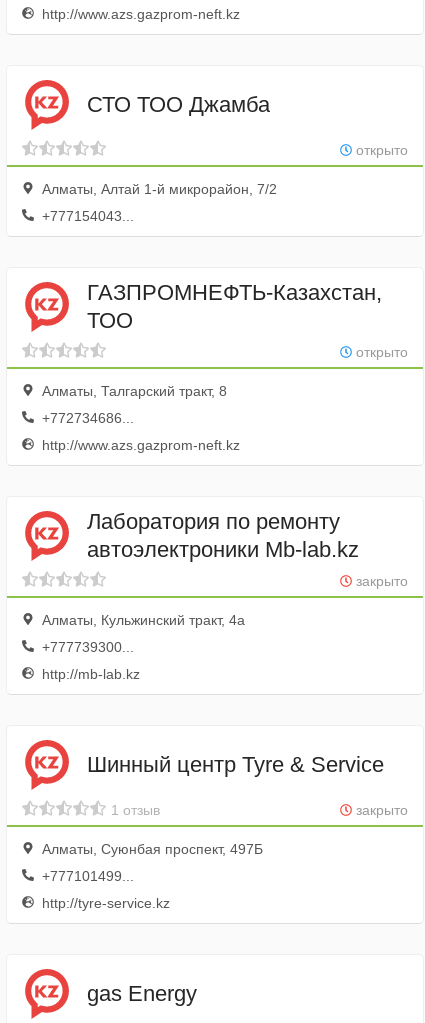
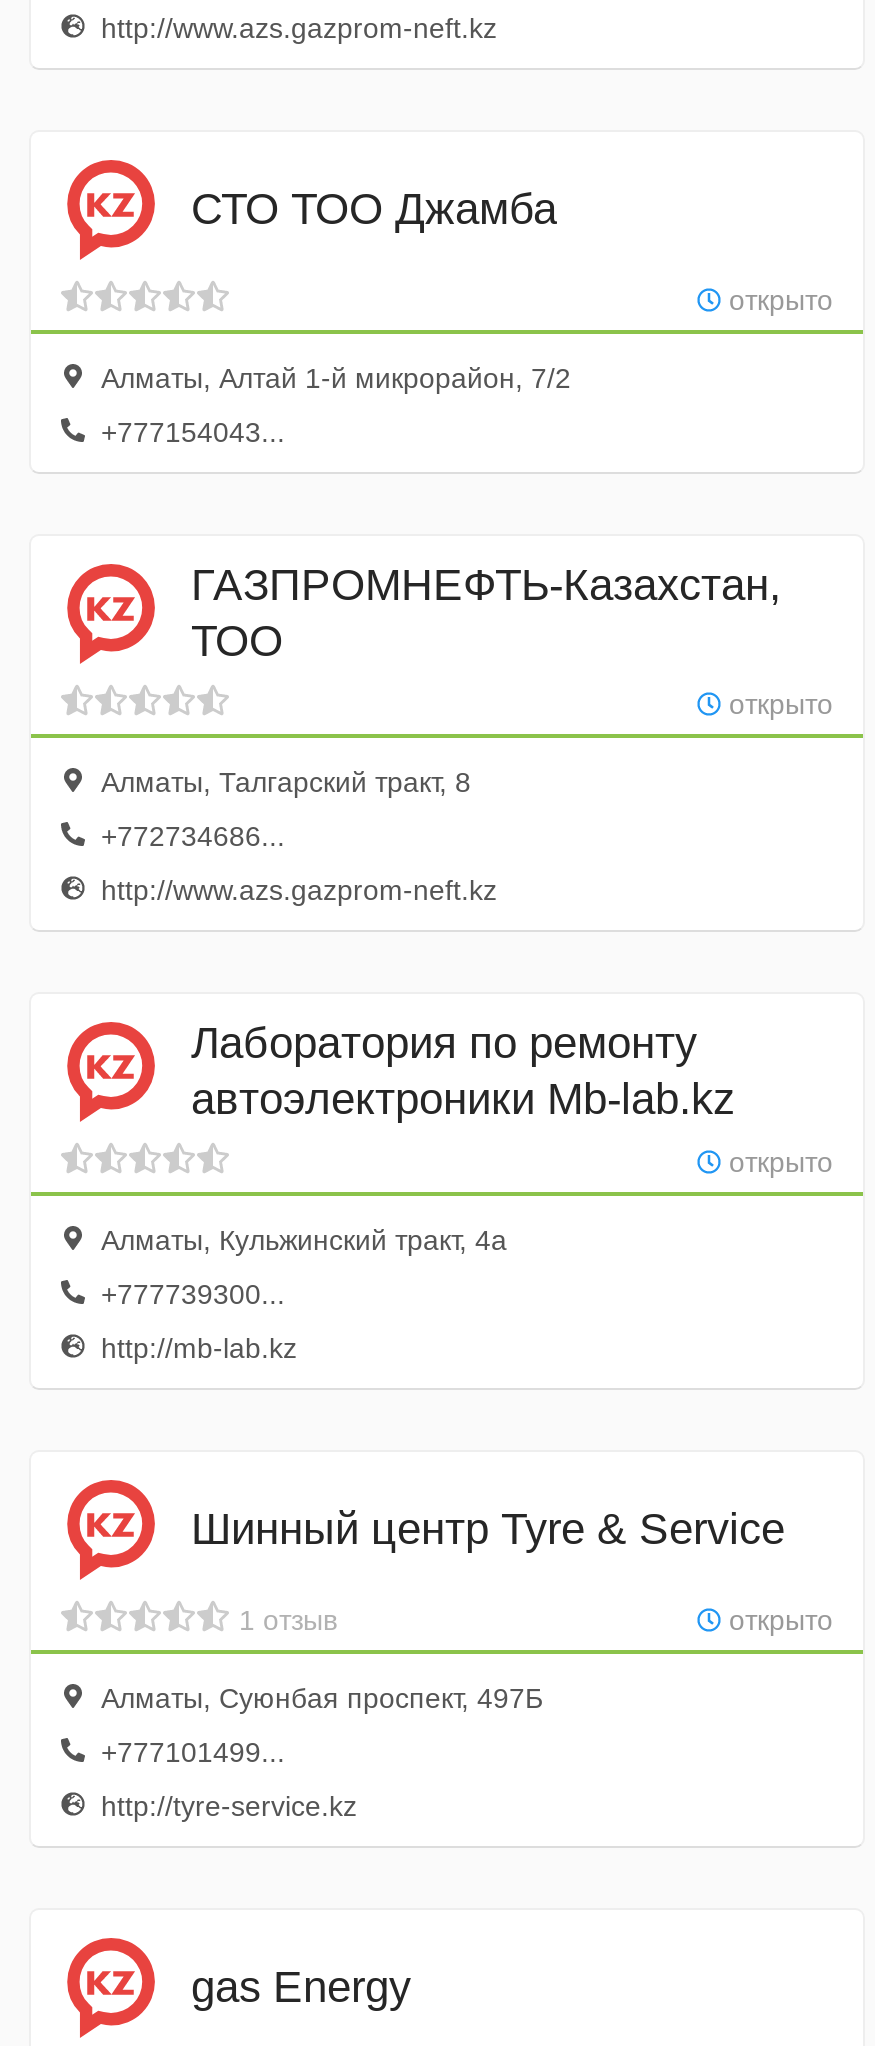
- закрыто
+ открыто

- закрыто
+ открыто
